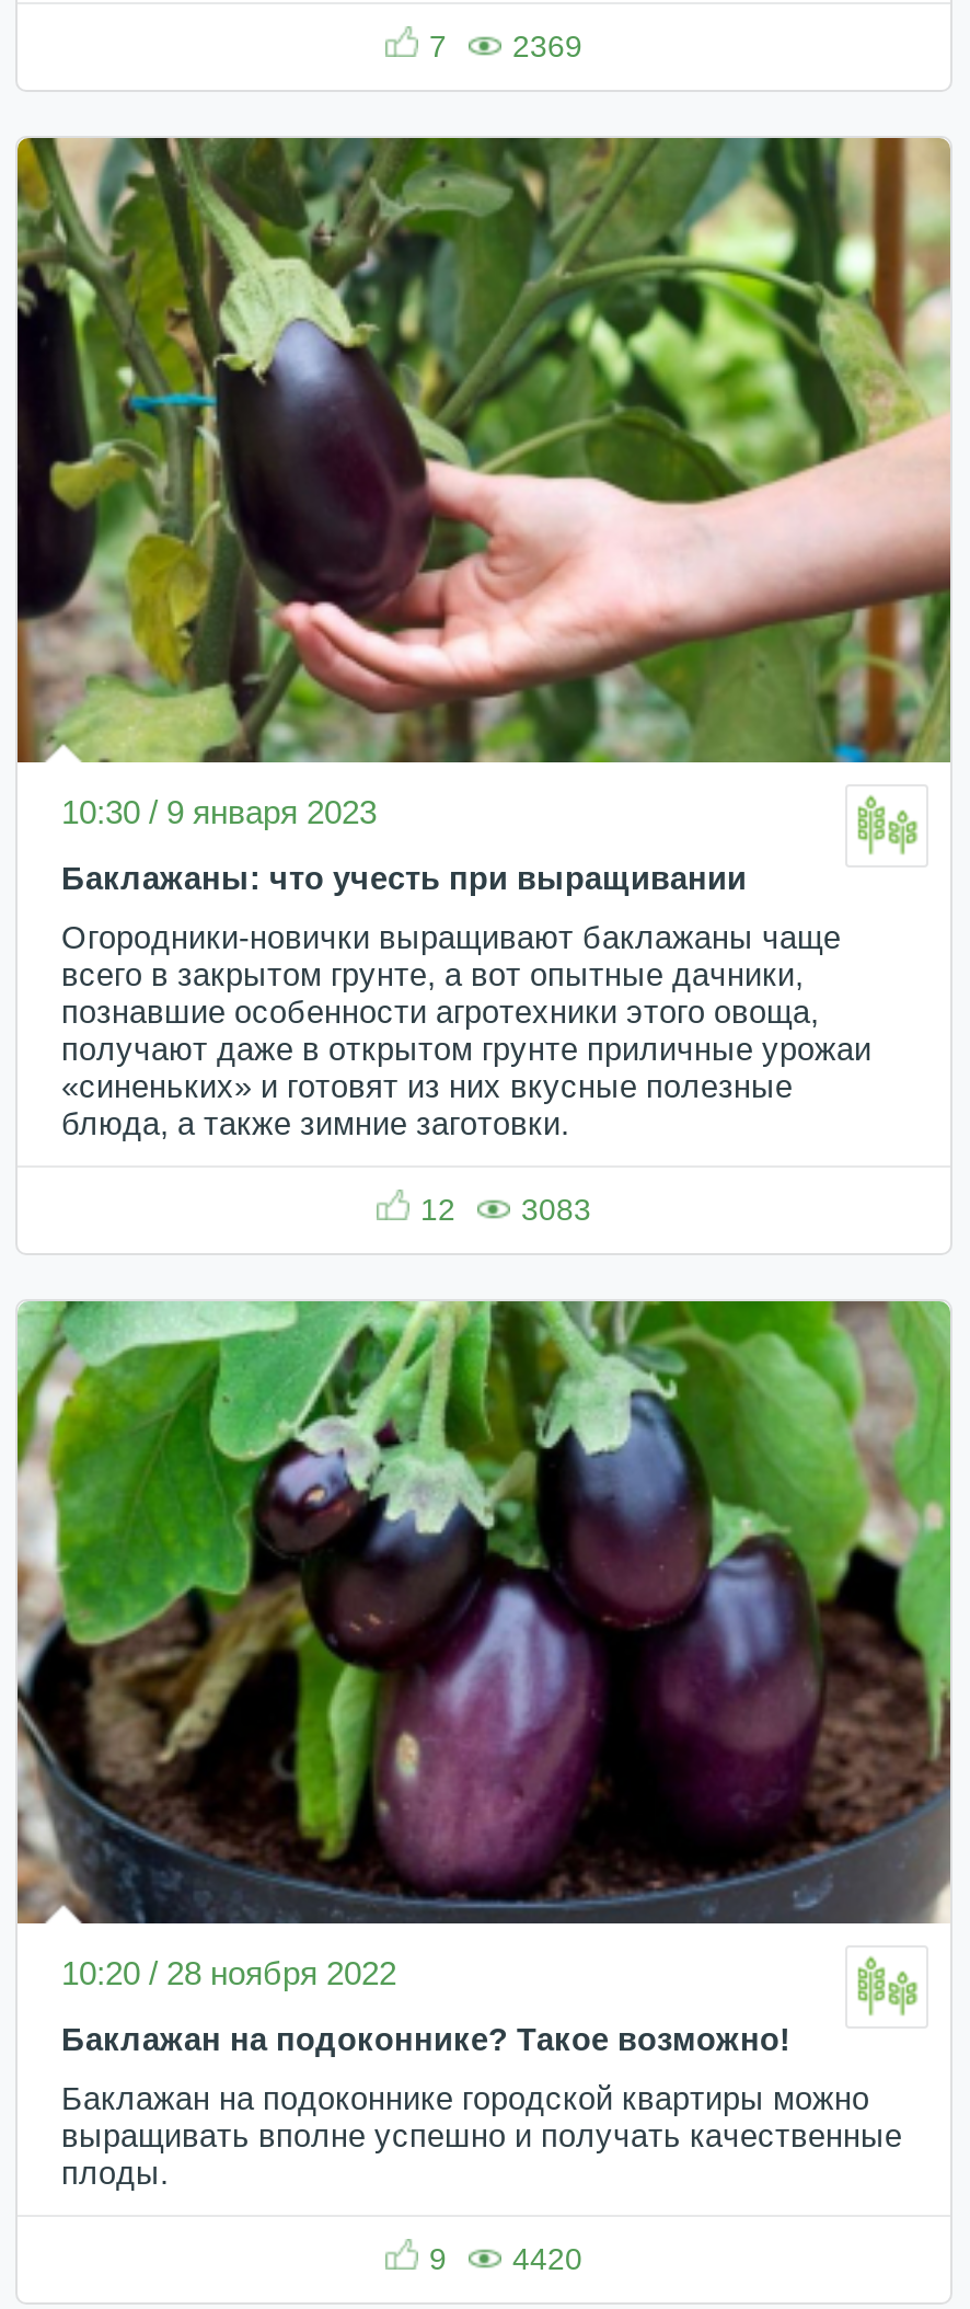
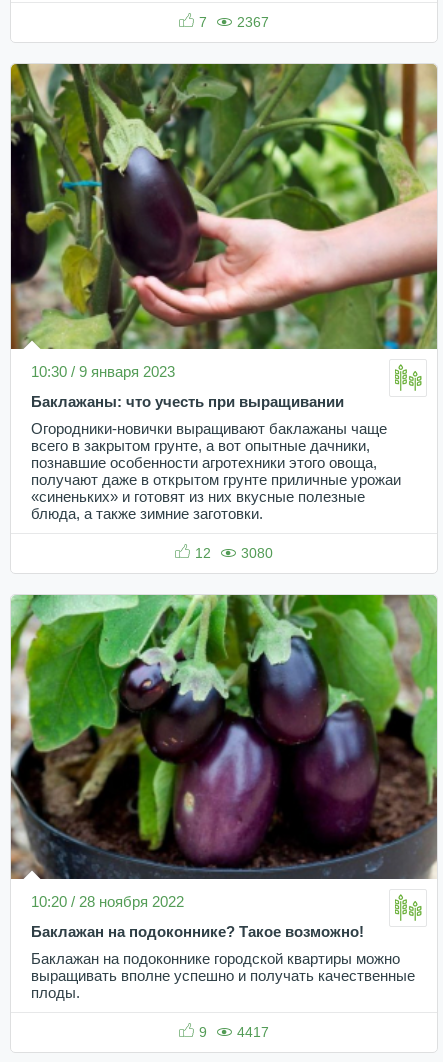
- 7 2369
+ 7 2367

- 12 3083
+ 12 3080

- 9 4420
+ 9 4417
